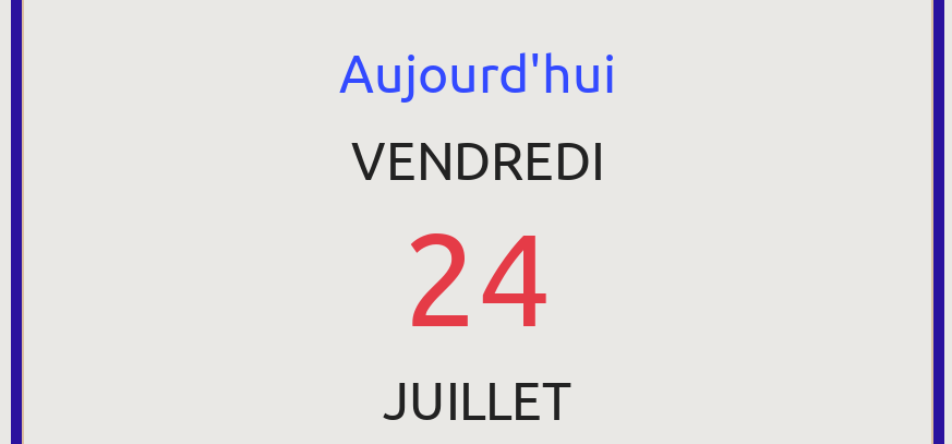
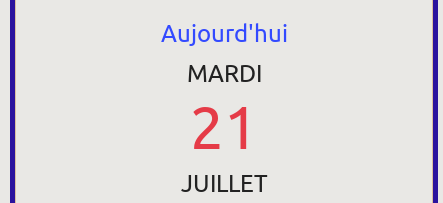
- VENDREDI
- 24
+ MARDI
+ 21
